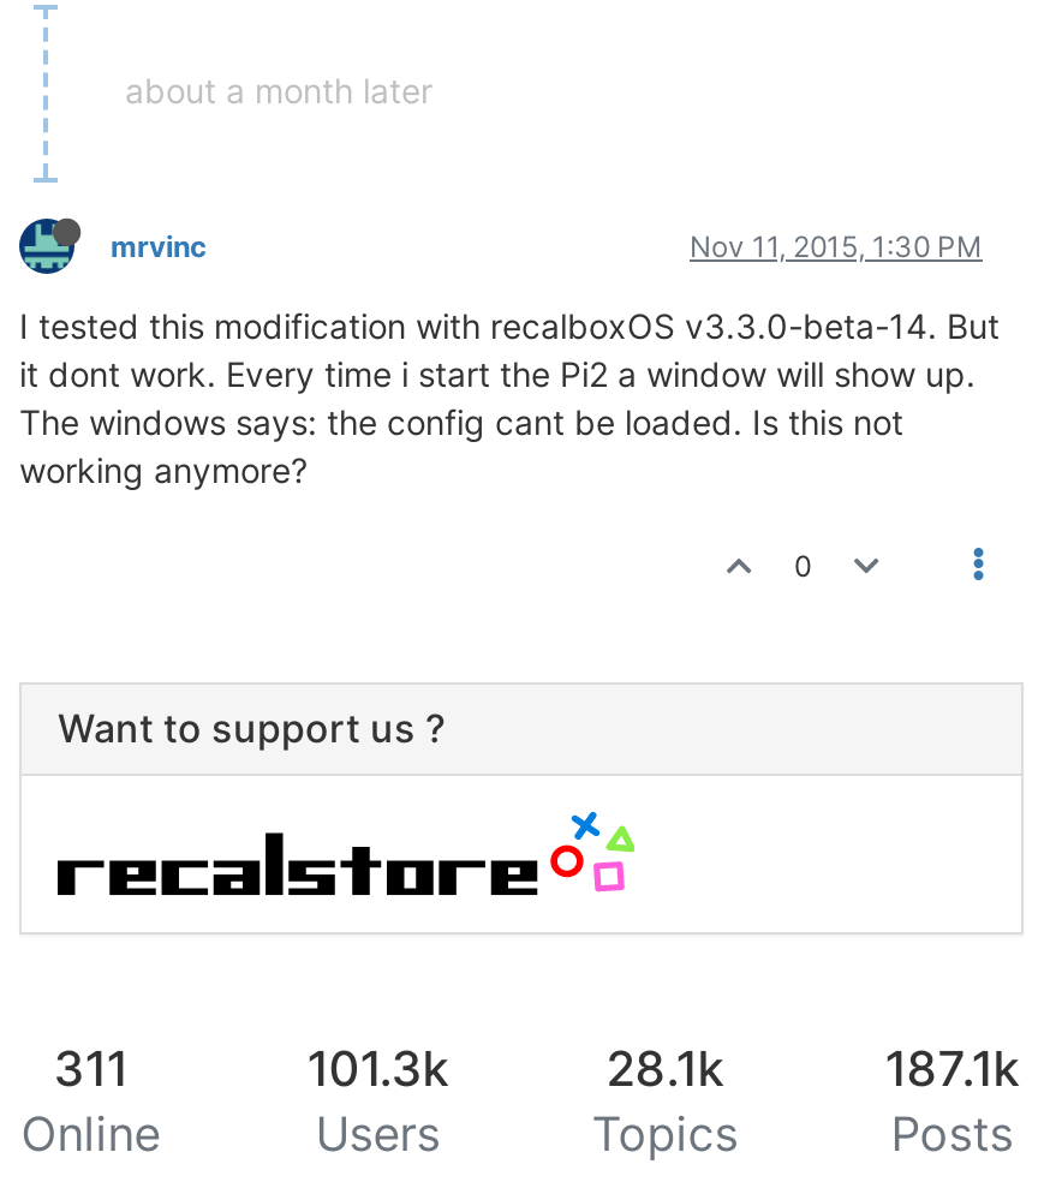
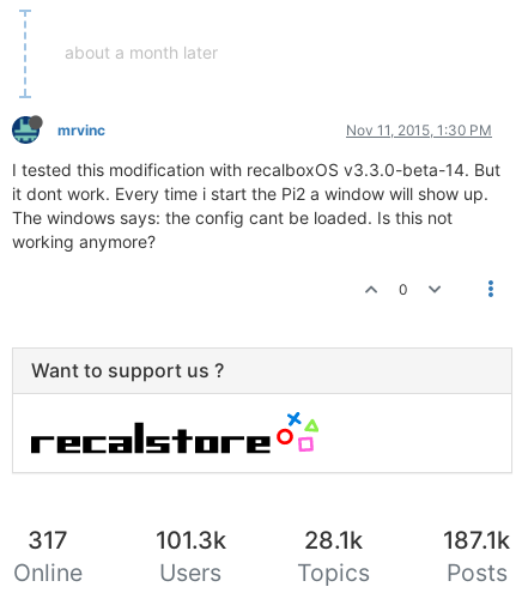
- 311
+ 317
